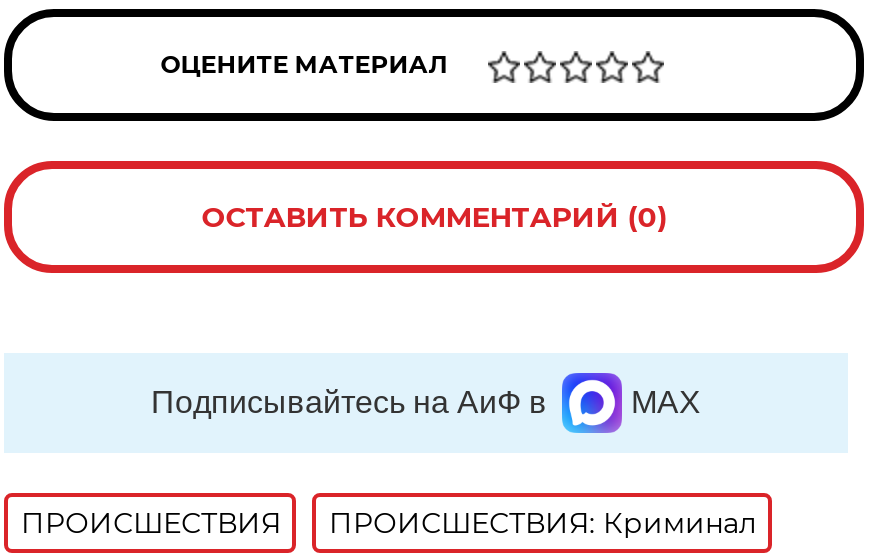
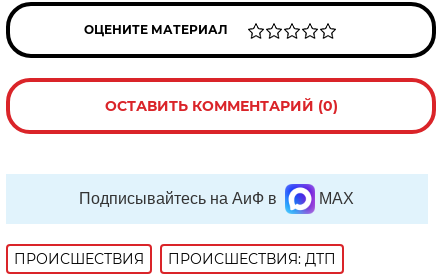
- ПРОИСШЕСТВИЯ: Криминал
+ ПРОИСШЕСТВИЯ: ДТП
